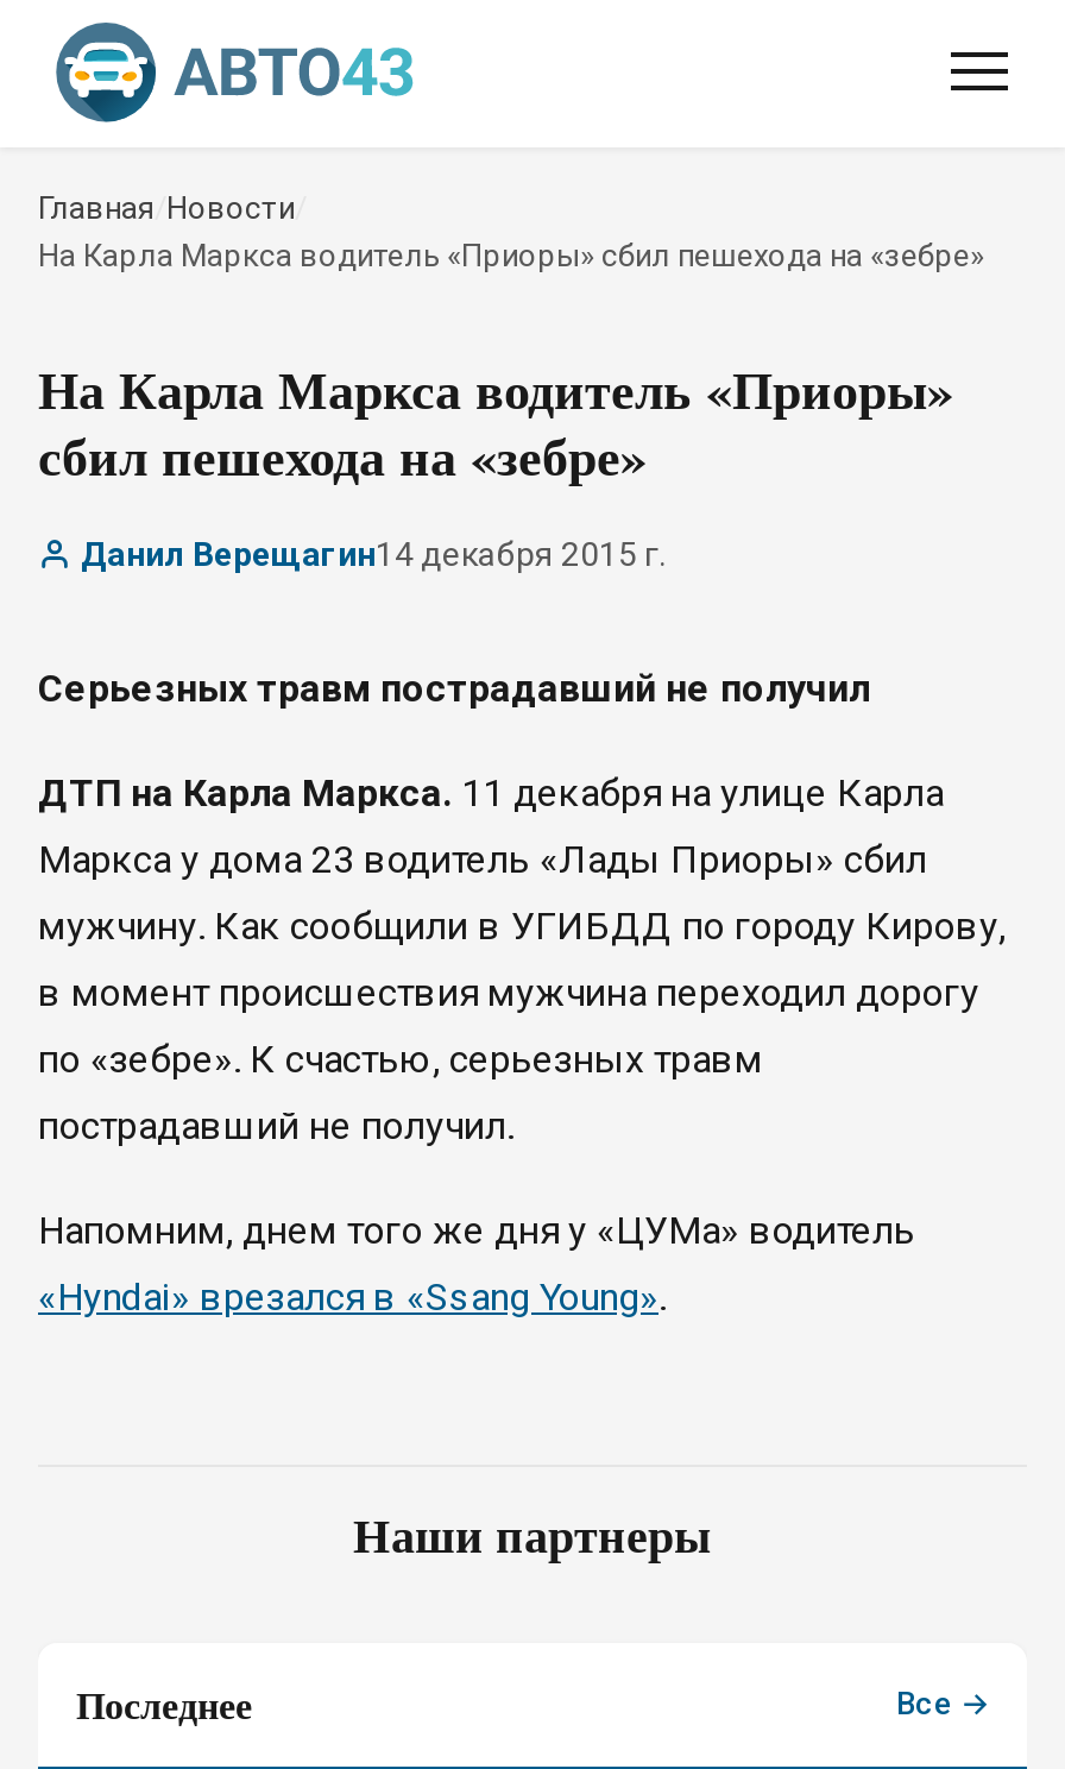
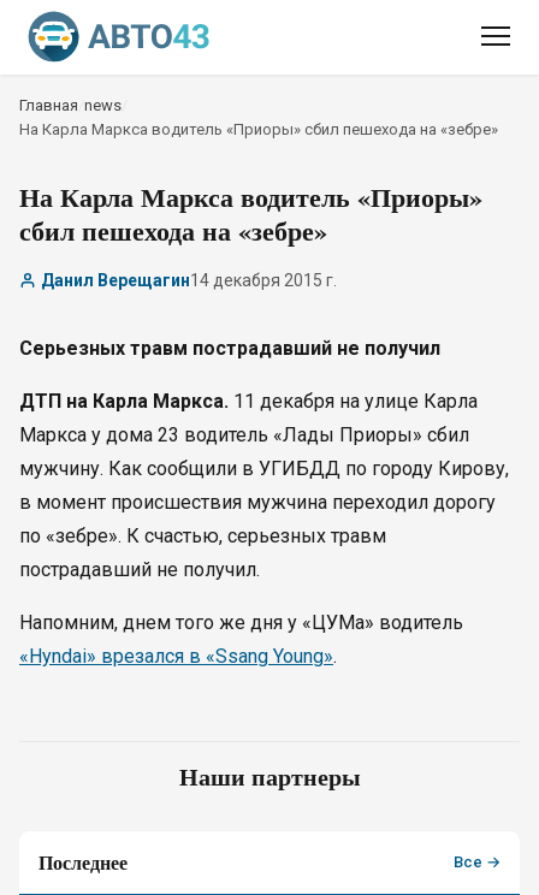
- Главная / Новости /
+ Главная / news /
